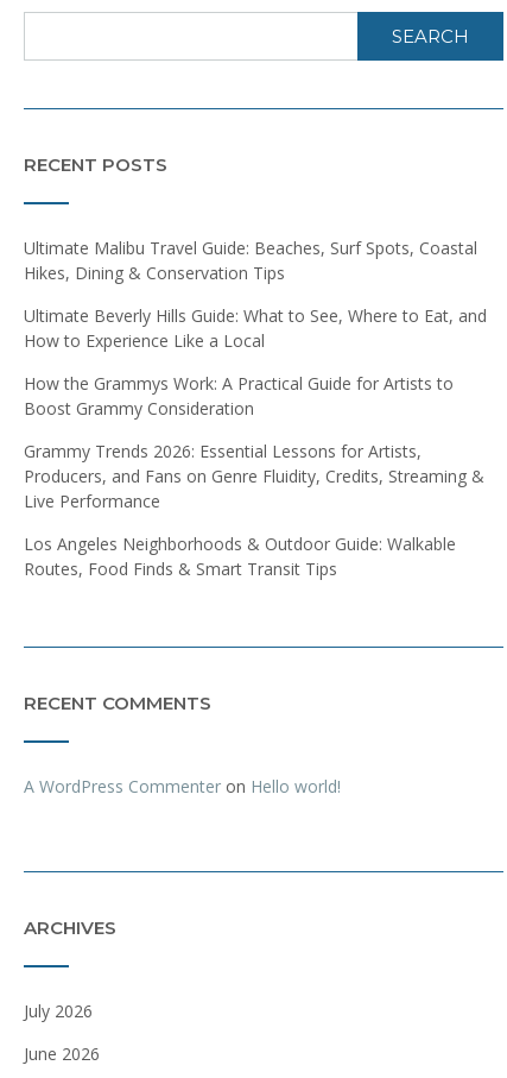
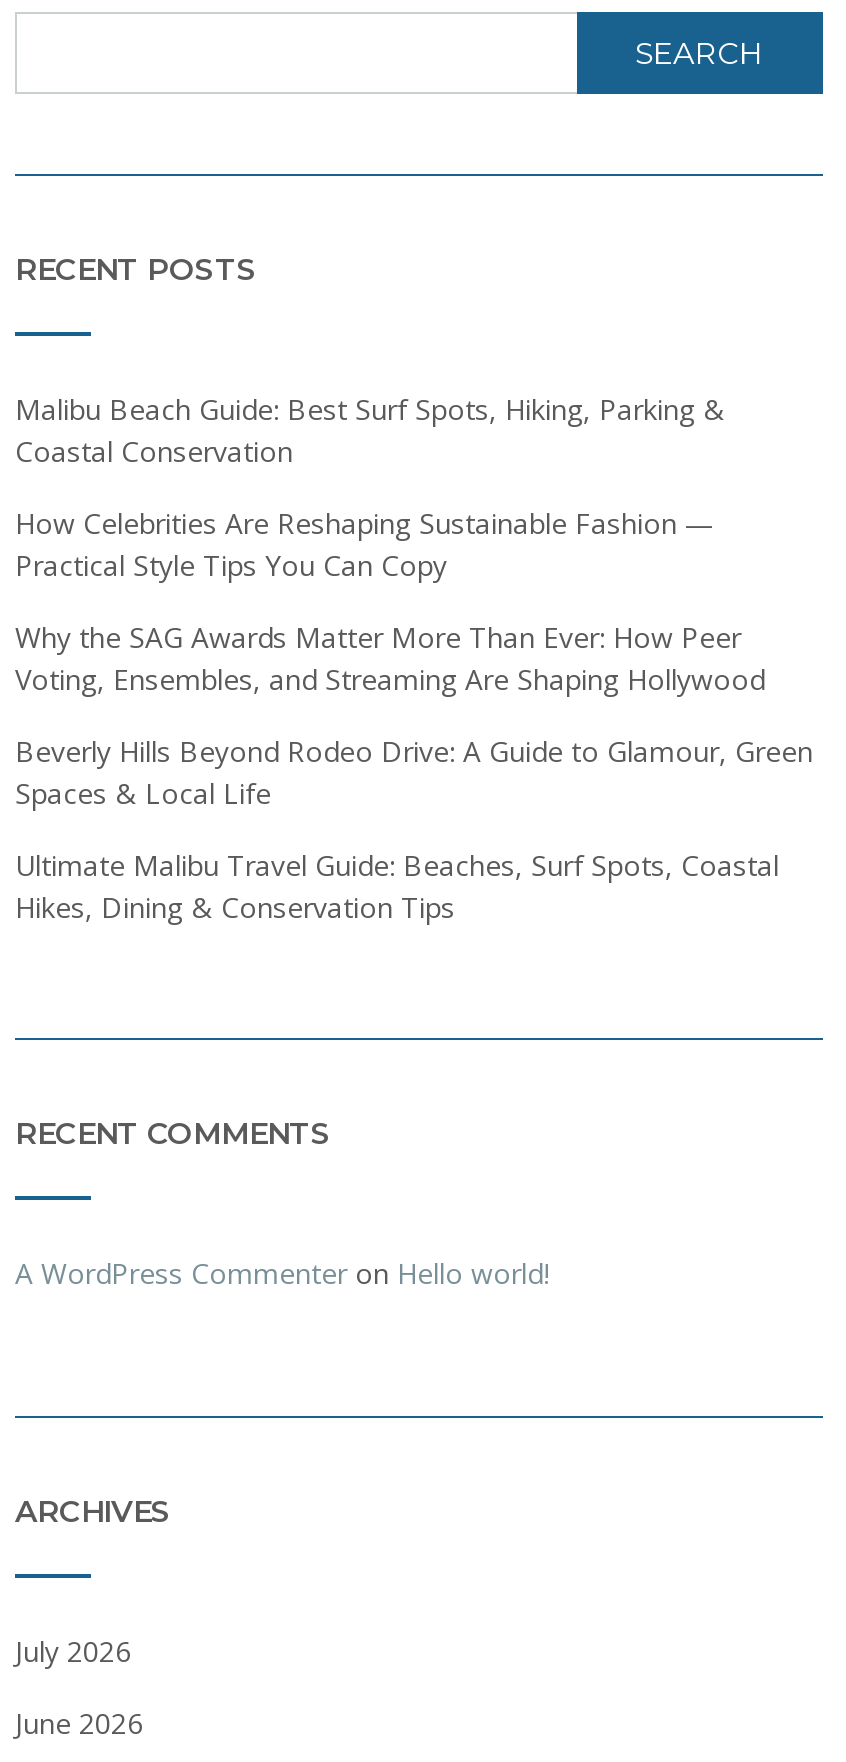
+ Malibu Beach Guide: Best Surf Spots, Hiking, Parking &
+ Coastal Conservation
+ How Celebrities Are Reshaping Sustainable Fashion —
+ Practical Style Tips You Can Copy
+ Why the SAG Awards Matter More Than Ever: How Peer
+ Voting, Ensembles, and Streaming Are Shaping Hollywood
+ Beverly Hills Beyond Rodeo Drive: A Guide to Glamour, Green
+ Spaces & Local Life

moved down: Ultimate Malibu Travel Guide: Beaches, Surf Spots, Coastal | Hikes, Dining & Conservation Tips

- Ultimate Beverly Hills Guide: What to See, Where to Eat, and
- How to Experience Like a Local
- How the Grammys Work: A Practical Guide for Artists to
- Boost Grammy Consideration
- Grammy Trends 2026: Essential Lessons for Artists,
- Producers, and Fans on Genre Fluidity, Credits, Streaming &
- Live Performance
- Los Angeles Neighborhoods & Outdoor Guide: Walkable
- Routes, Food Finds & Smart Transit Tips
